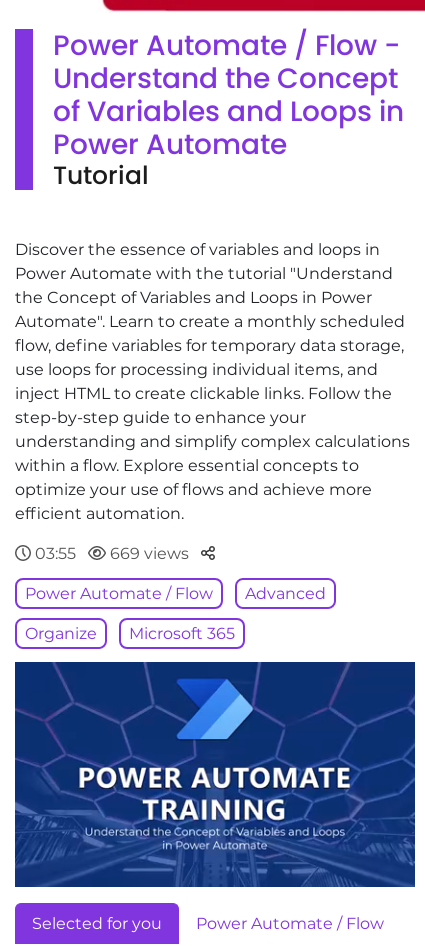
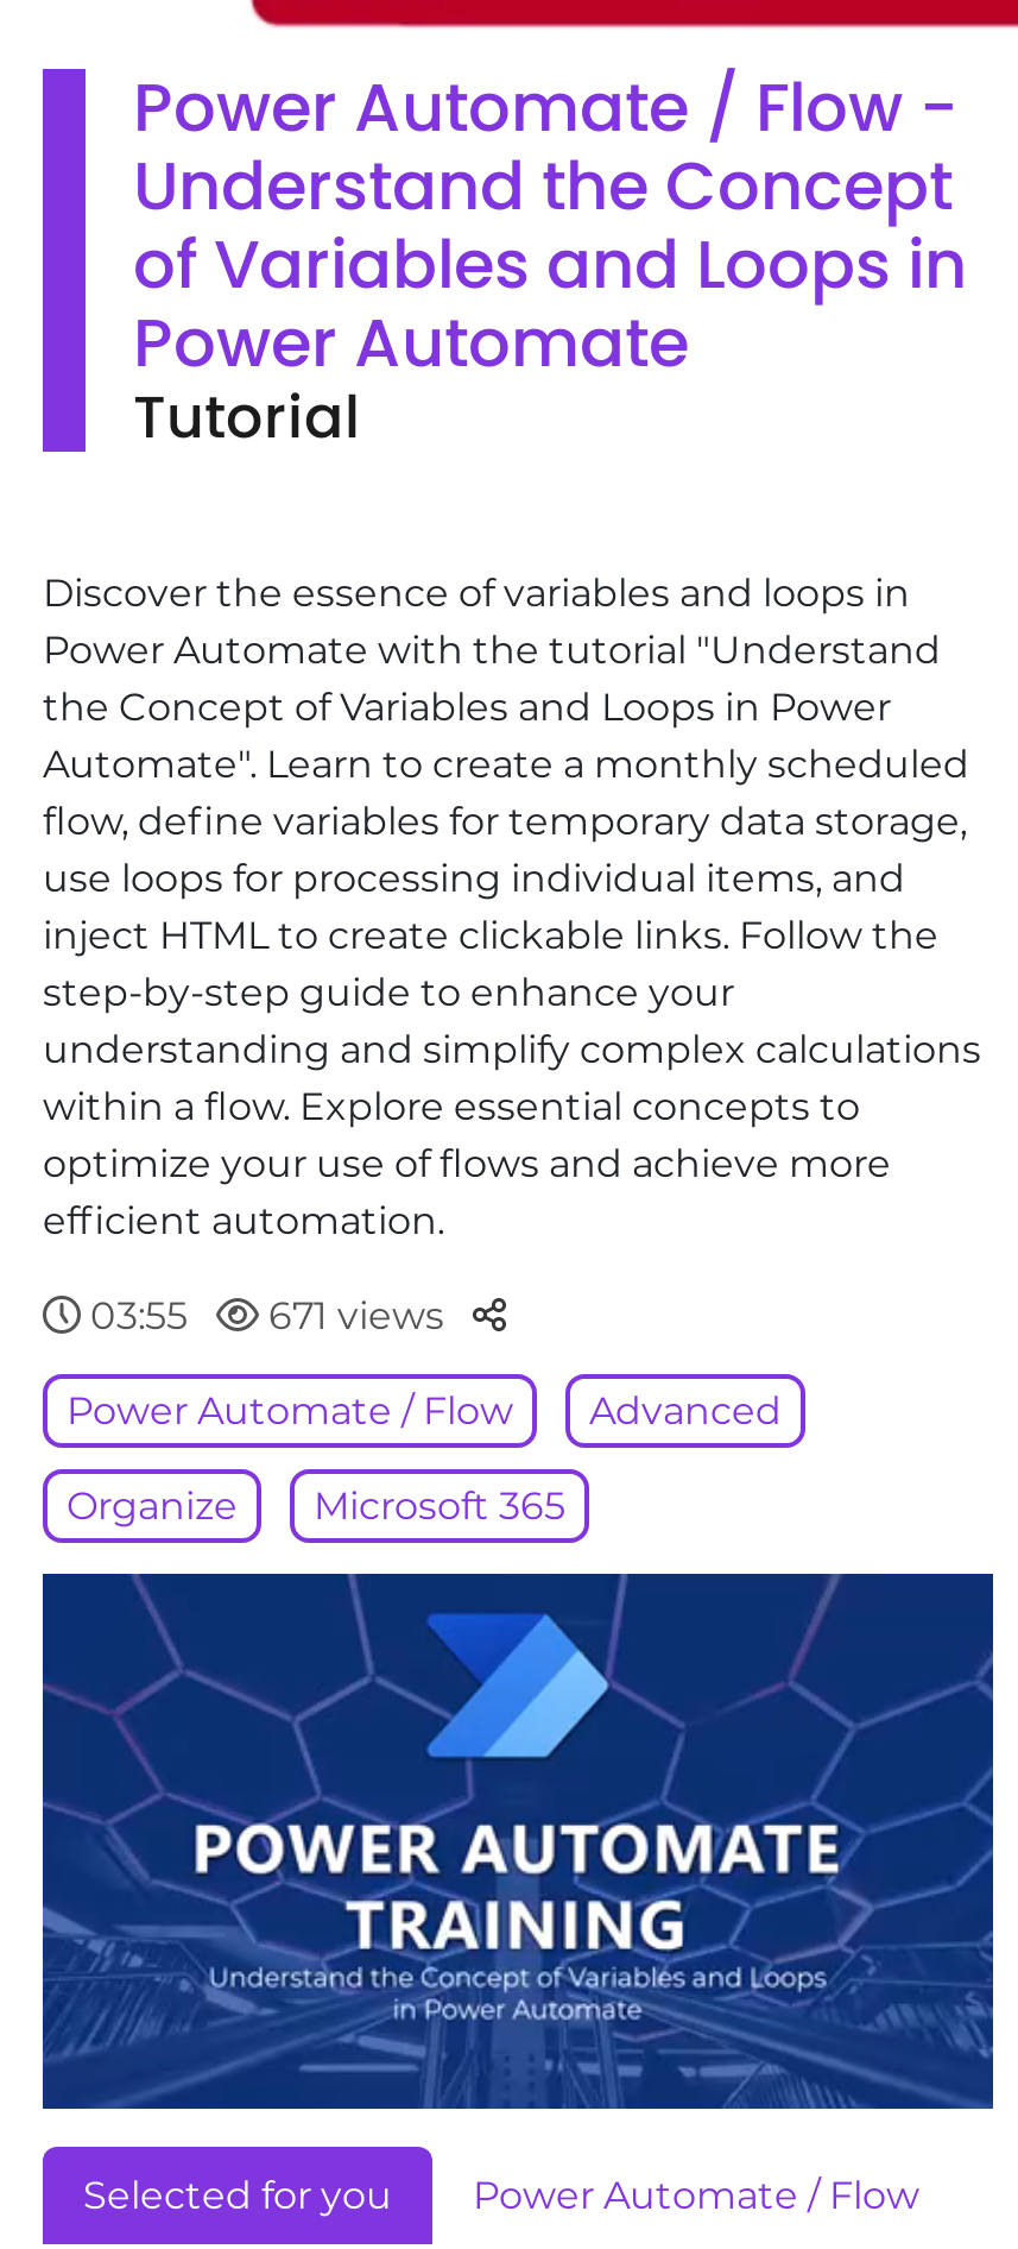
- 669 views
+ 671 views
